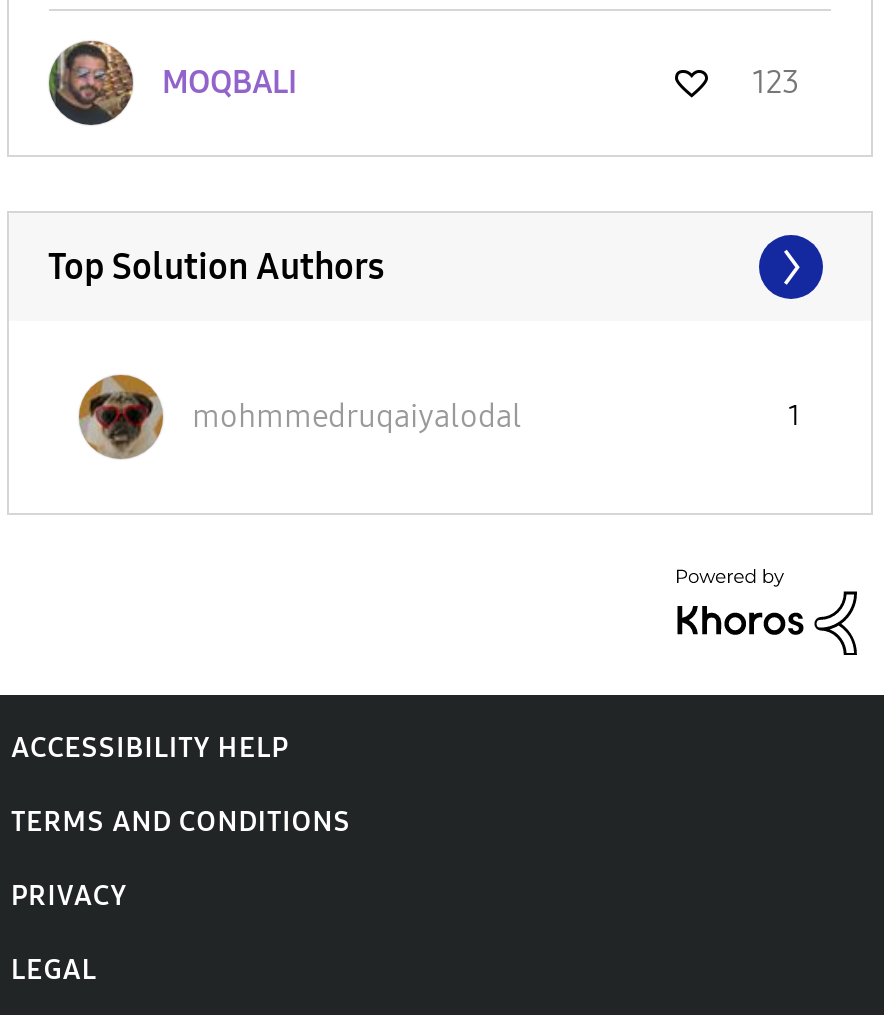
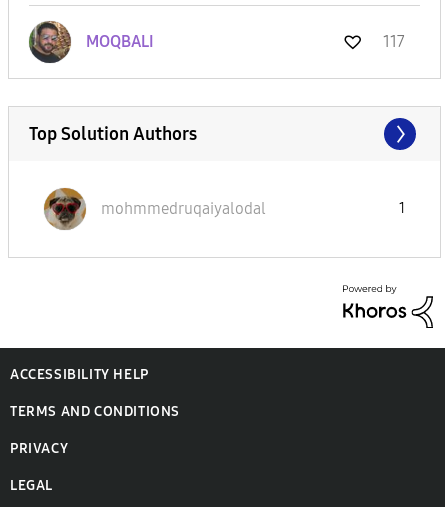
- 123
+ 117
